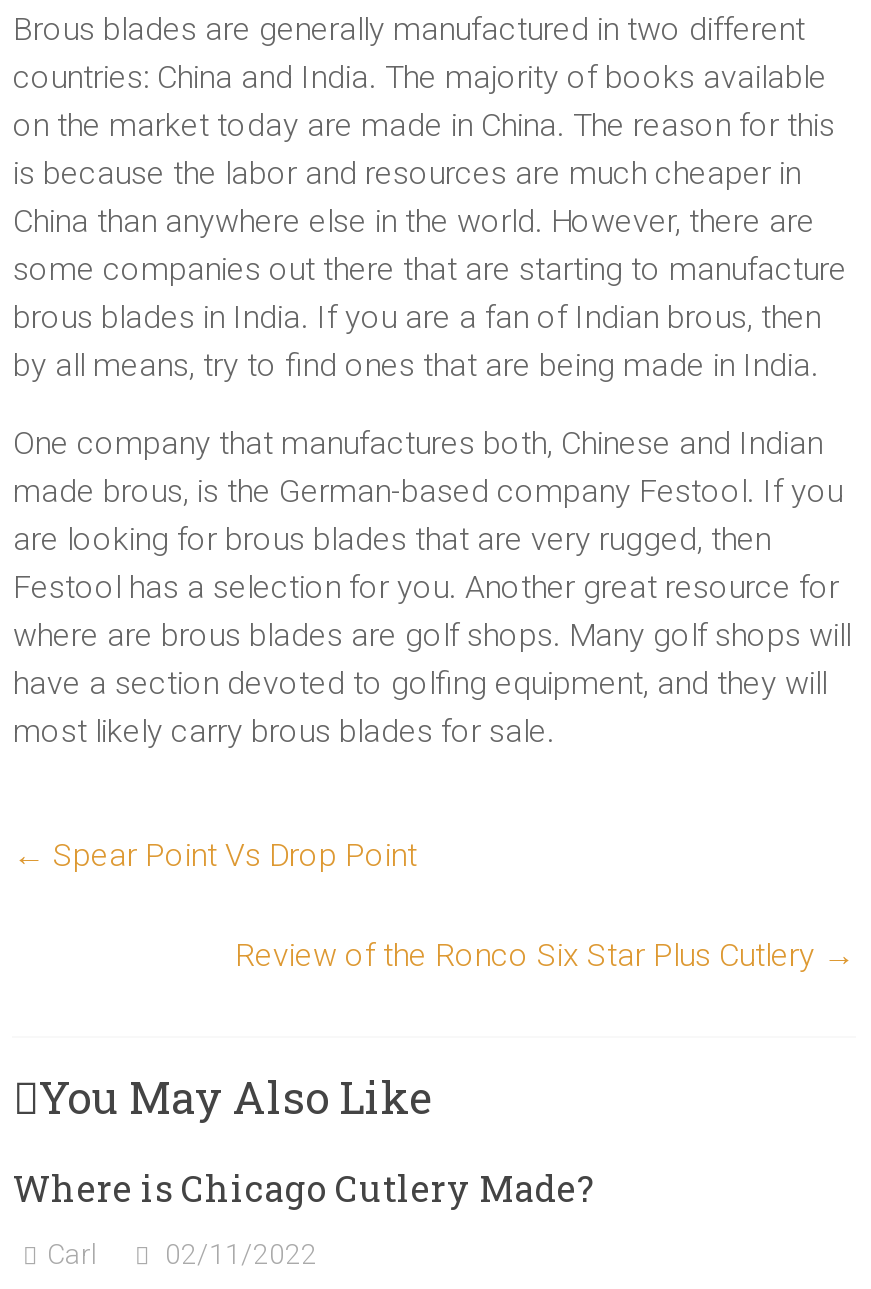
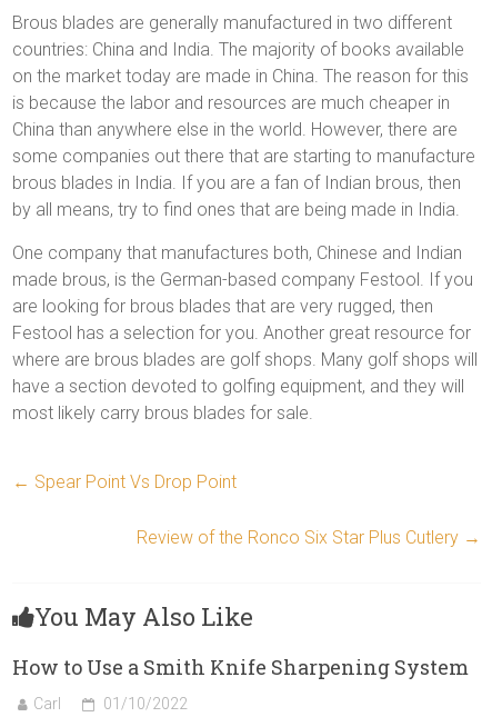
- Where is Chicago Cutlery Made?
+ How to Use a Smith Knife Sharpening System

- 02/11/2022
+ 01/10/2022
